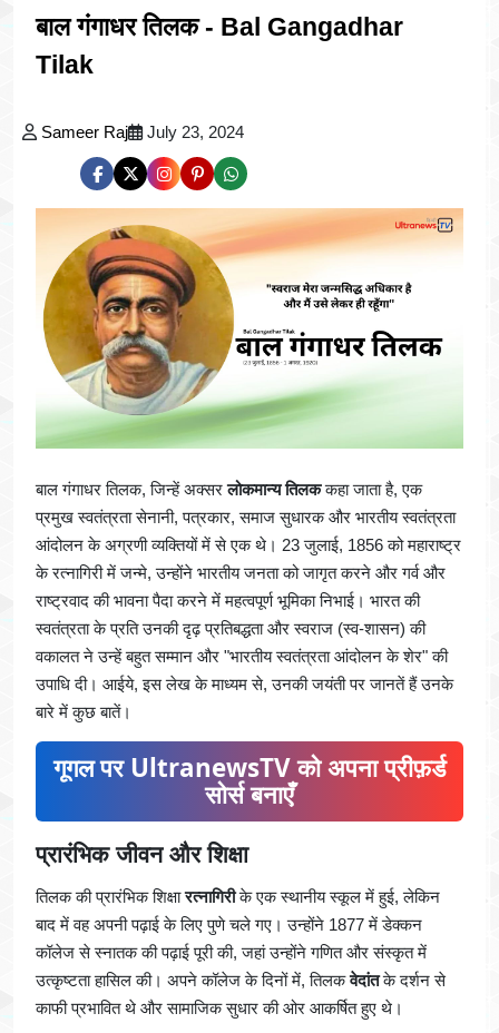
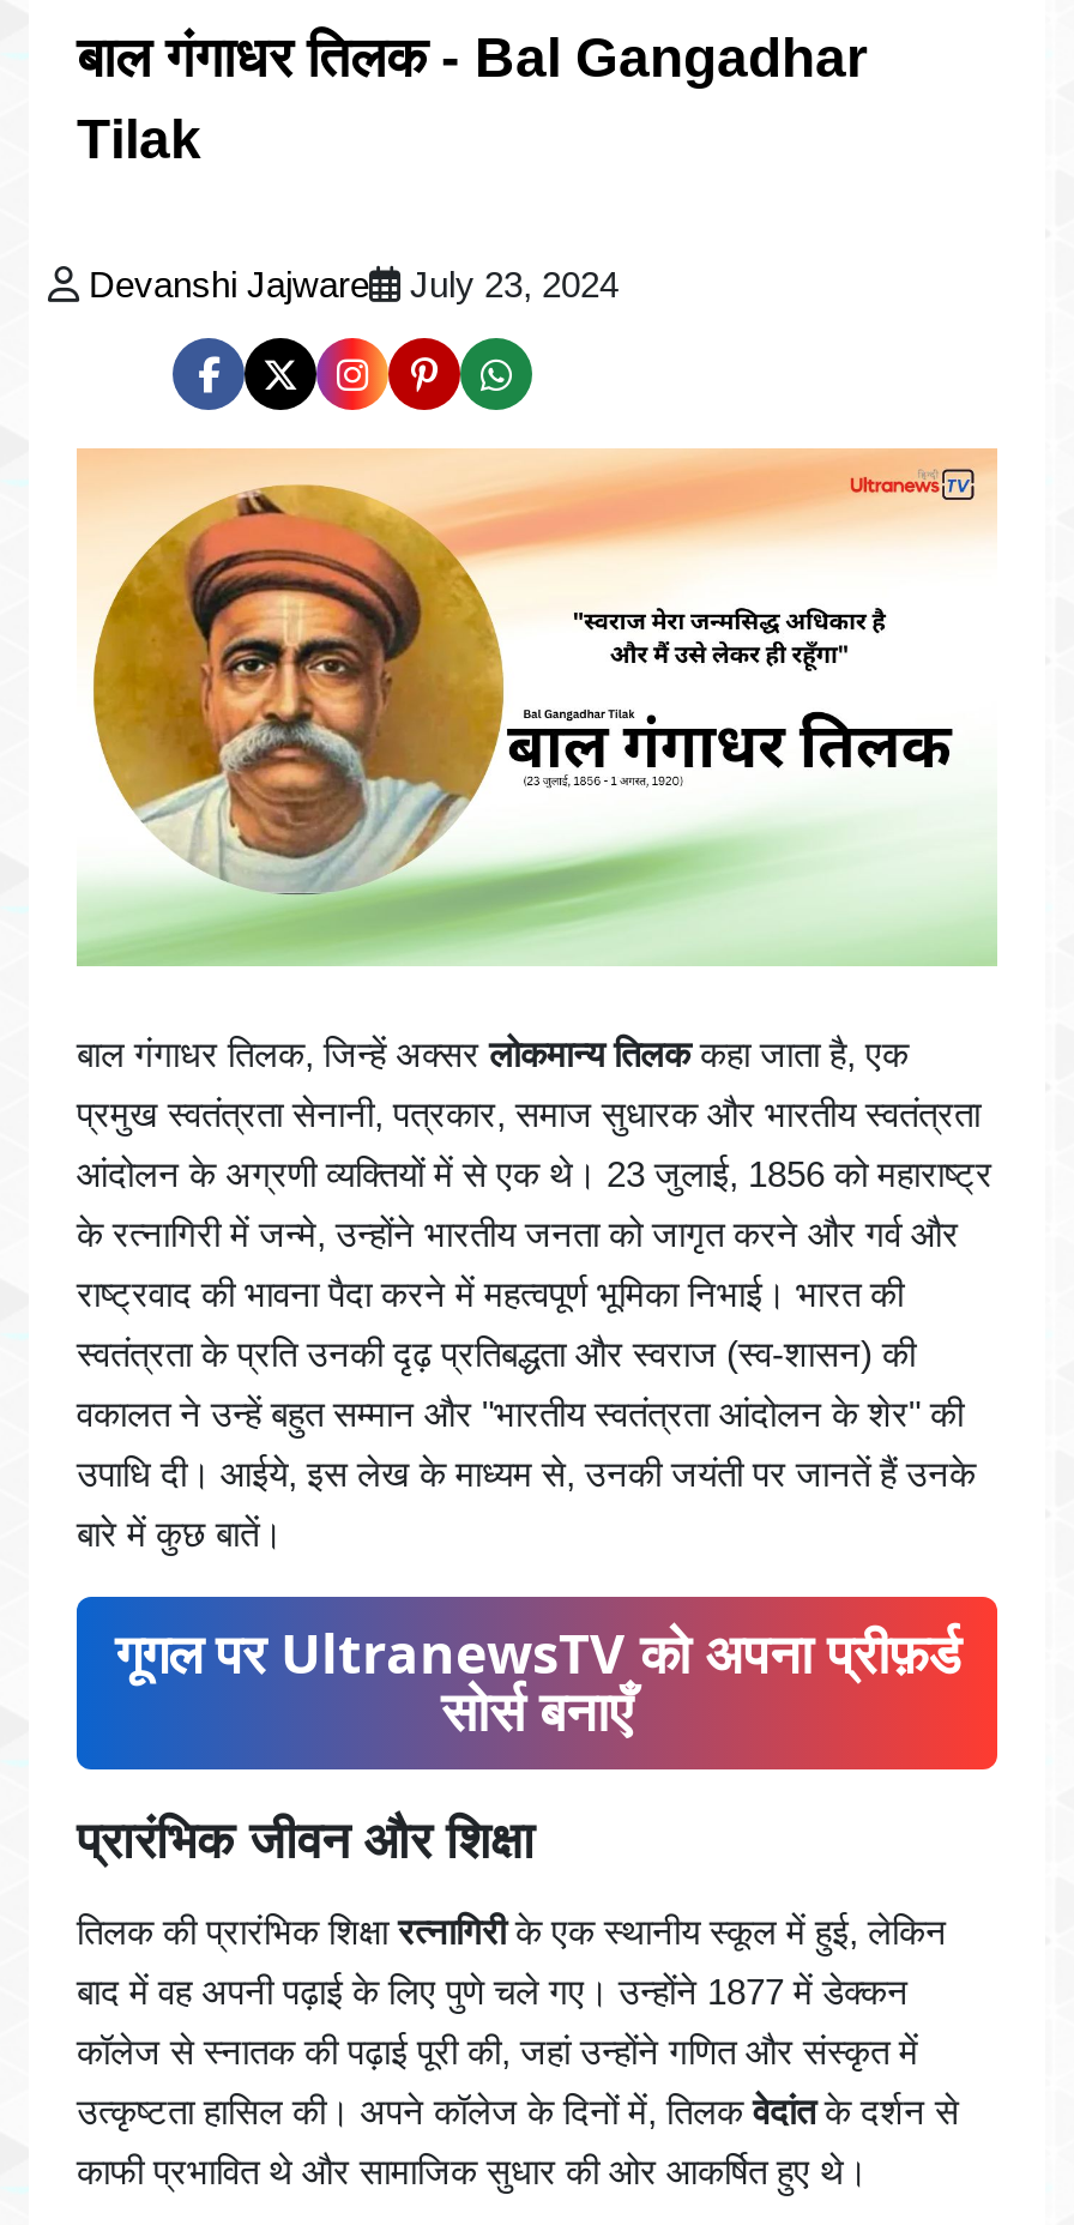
- Sameer Raj
+ Devanshi Jajware
